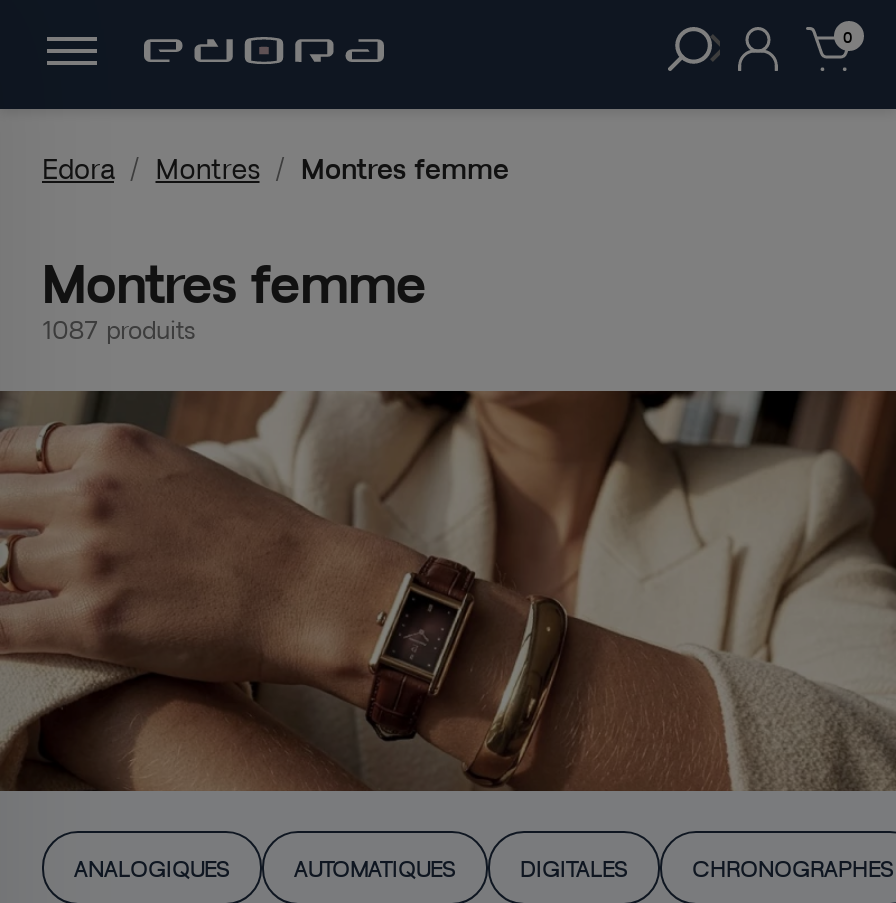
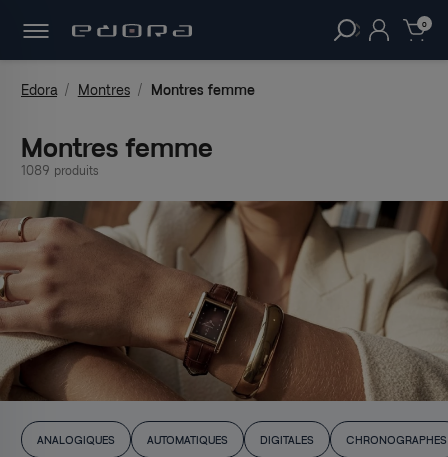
- 1087 produits
+ 1089 produits
